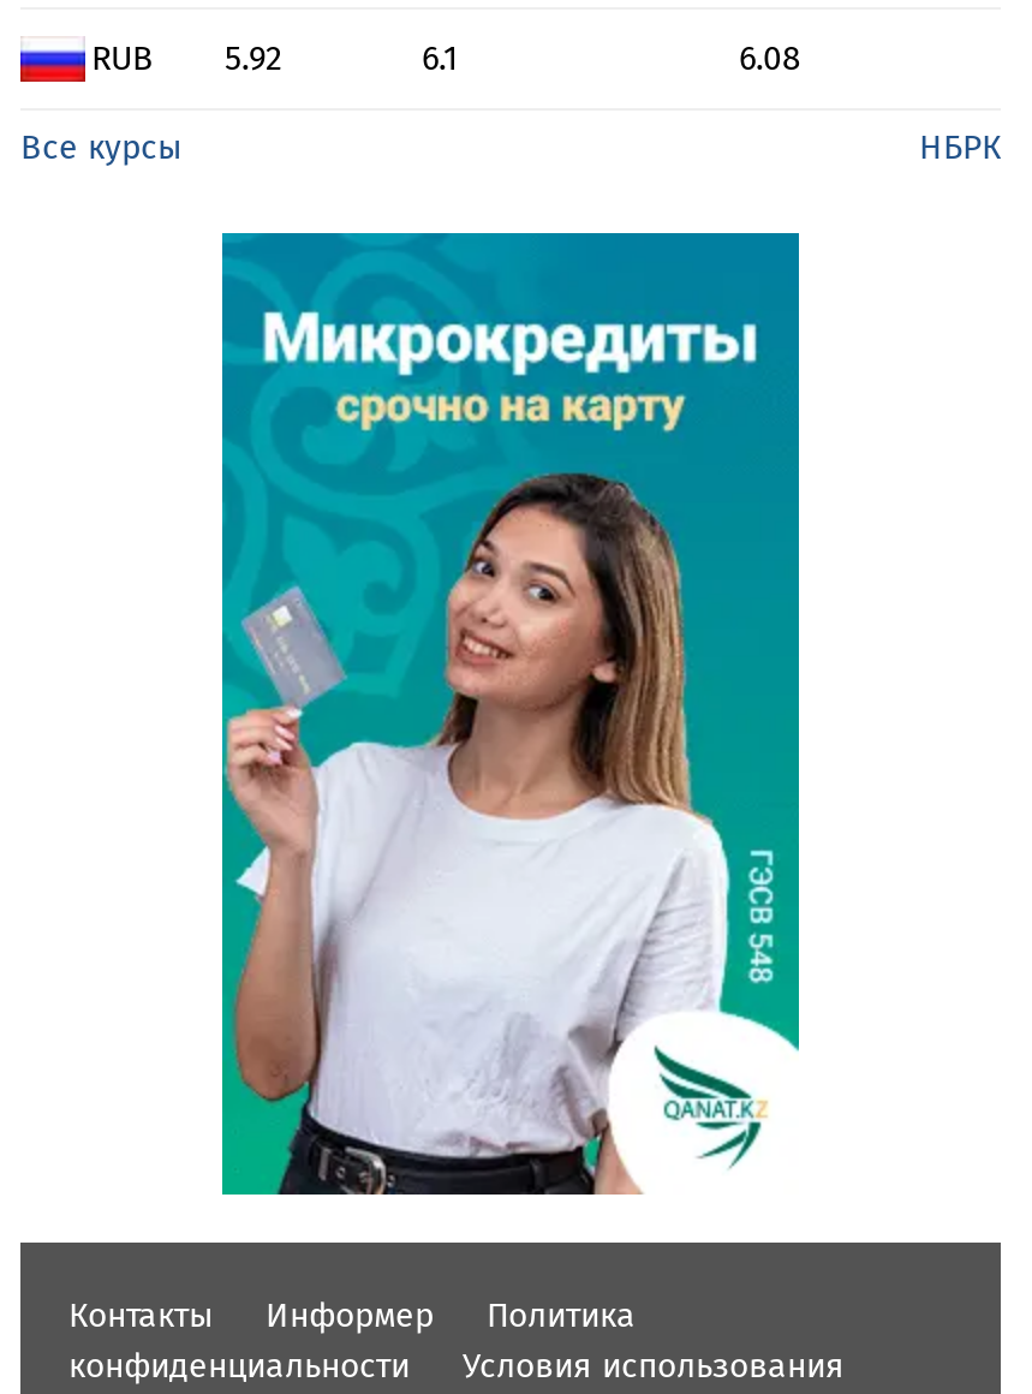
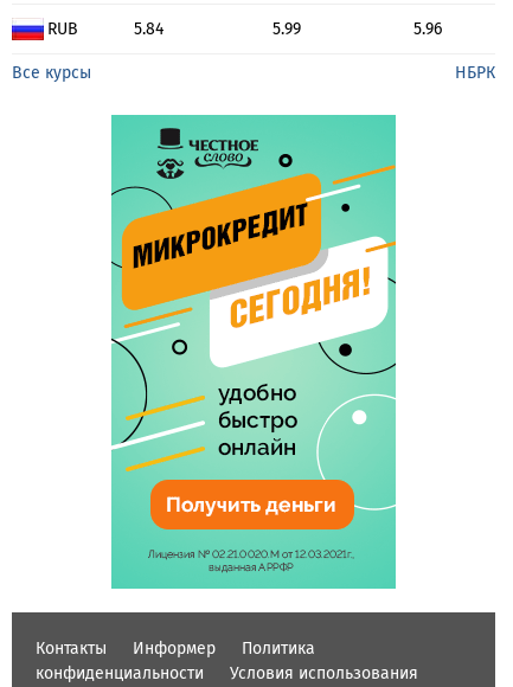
- 5.92
+ 5.84

- 6.1
+ 5.99

- 6.08
+ 5.96

- [image]
+ [image]
